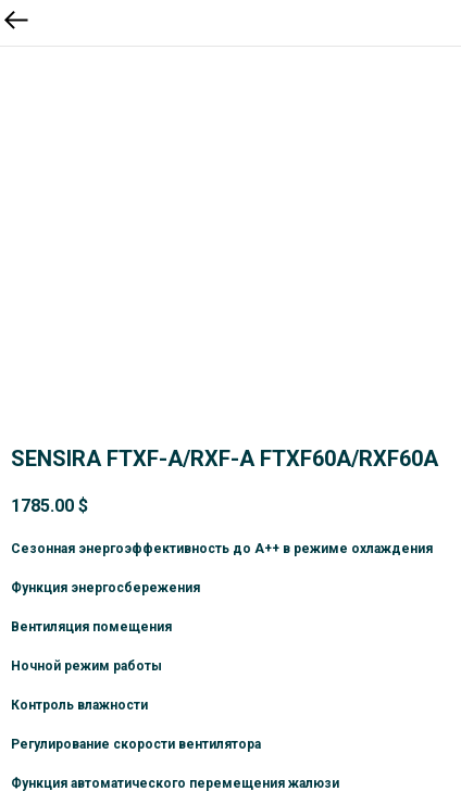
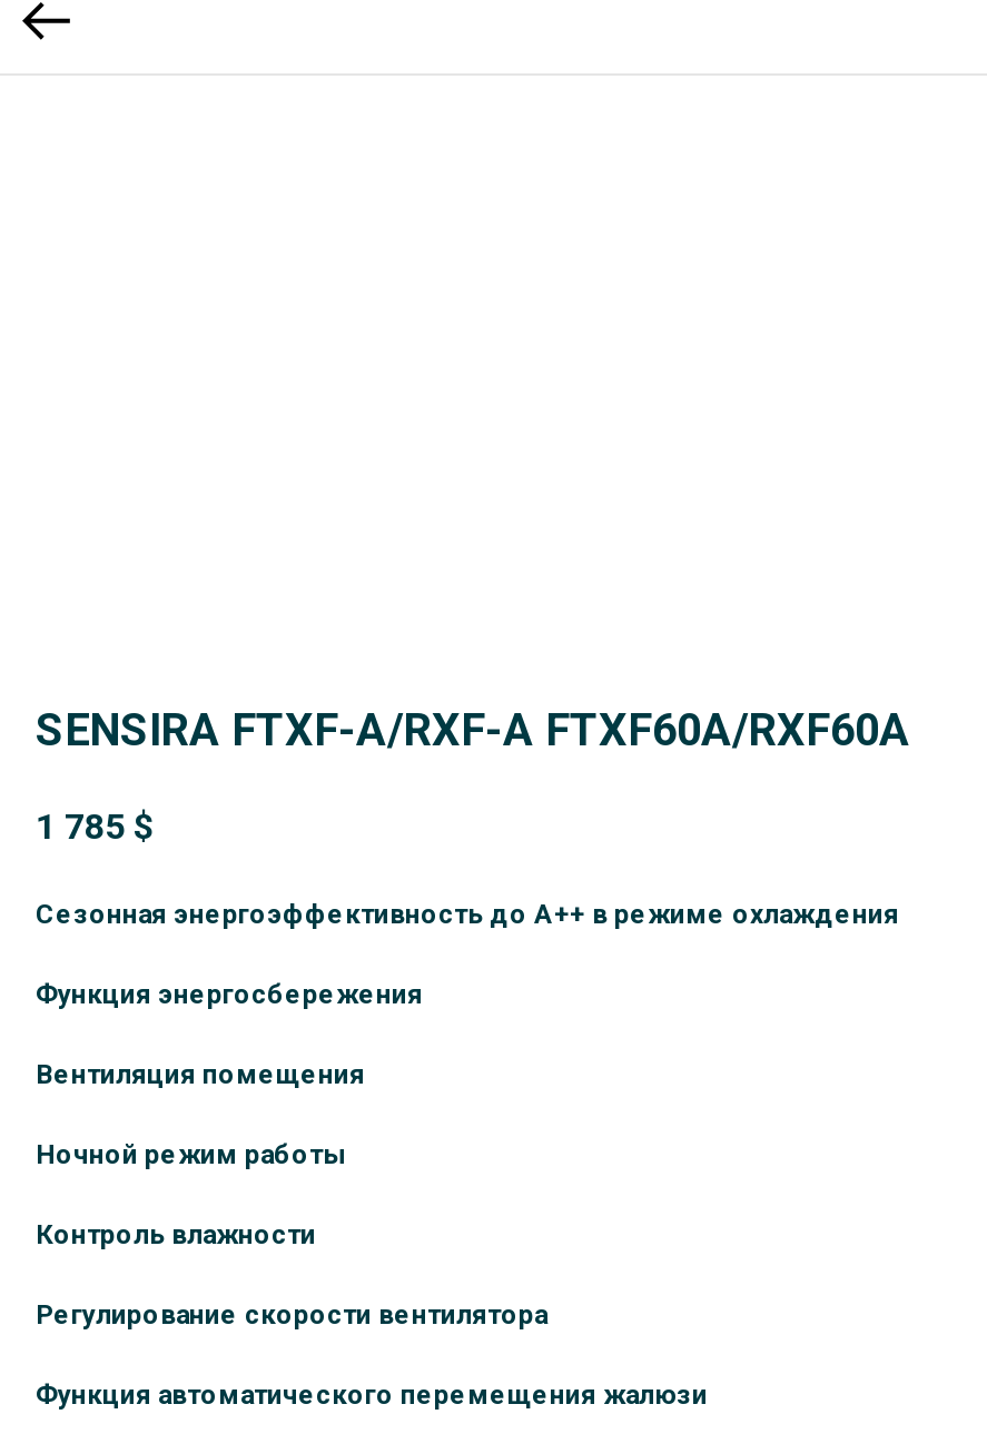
- 1785.00 $
+ 1 785 $
